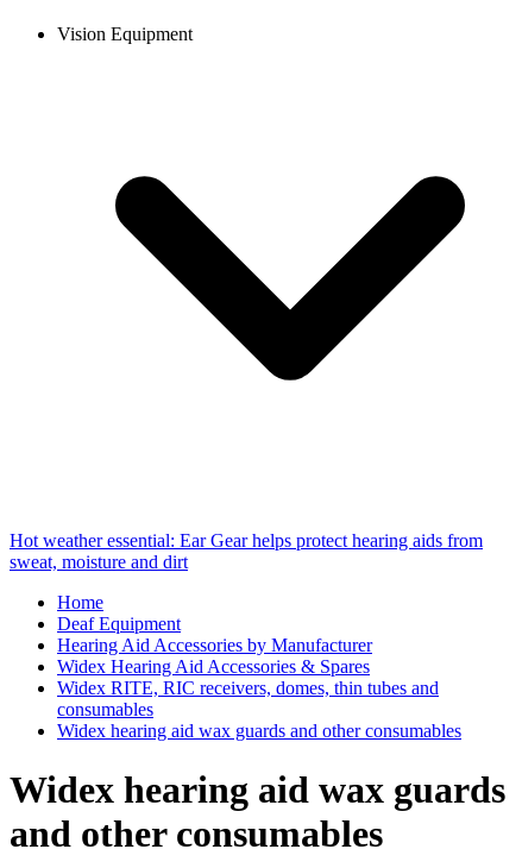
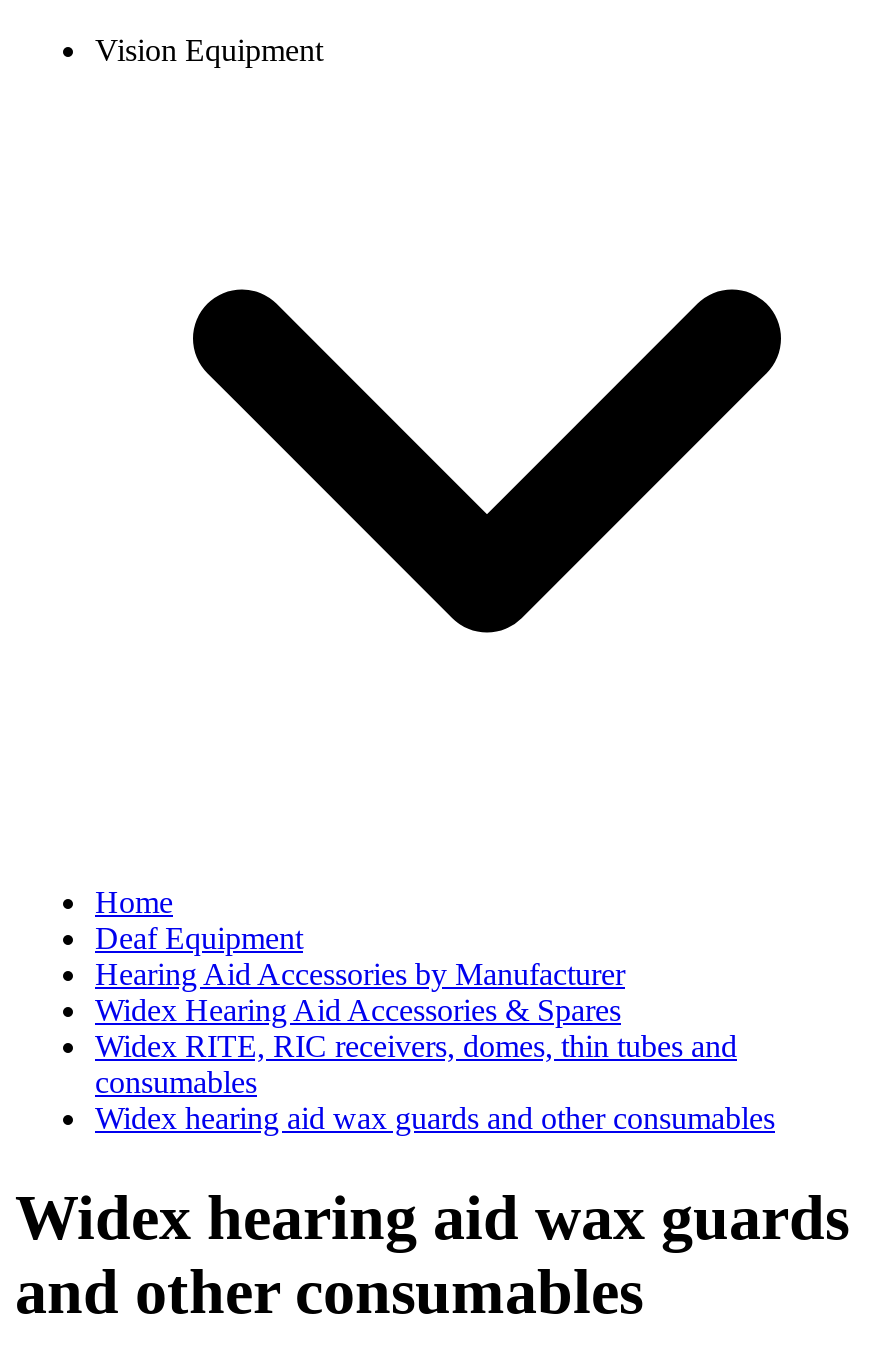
- Hot weather essential: Ear Gear helps protect hearing aids from
- sweat, moisture and dirt
